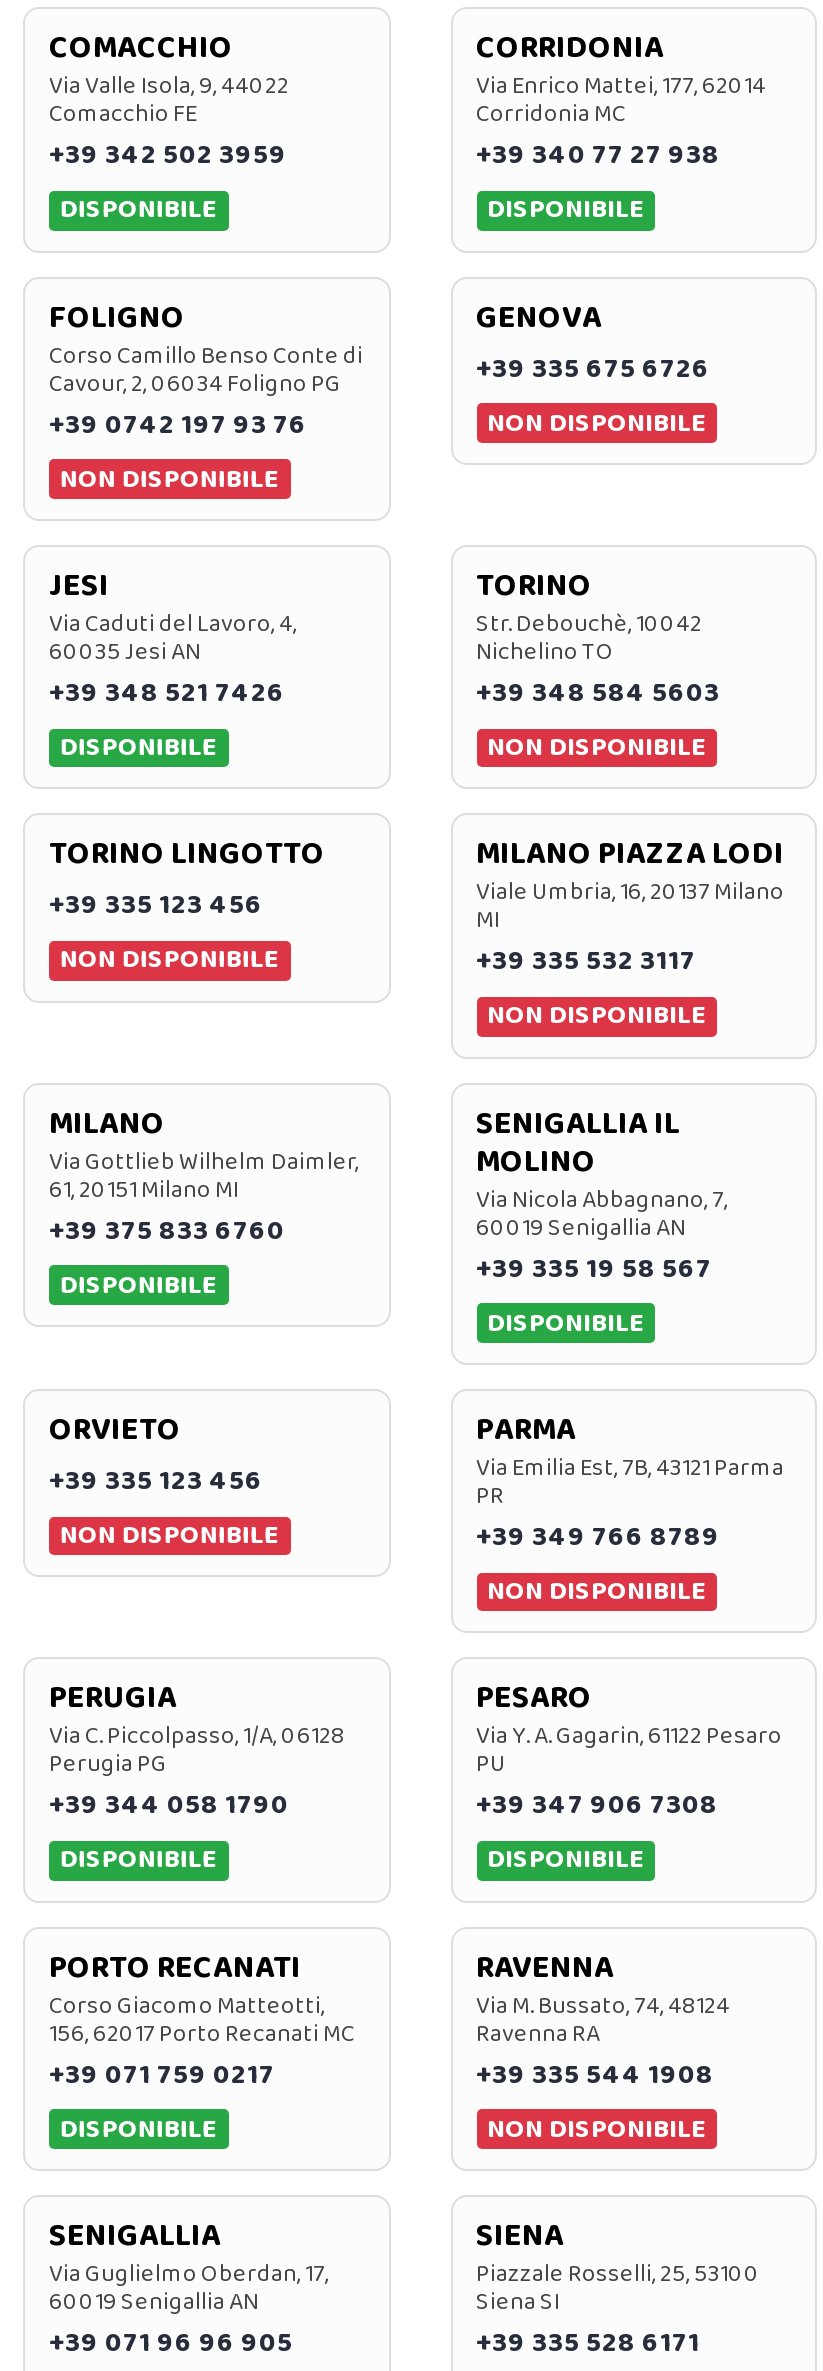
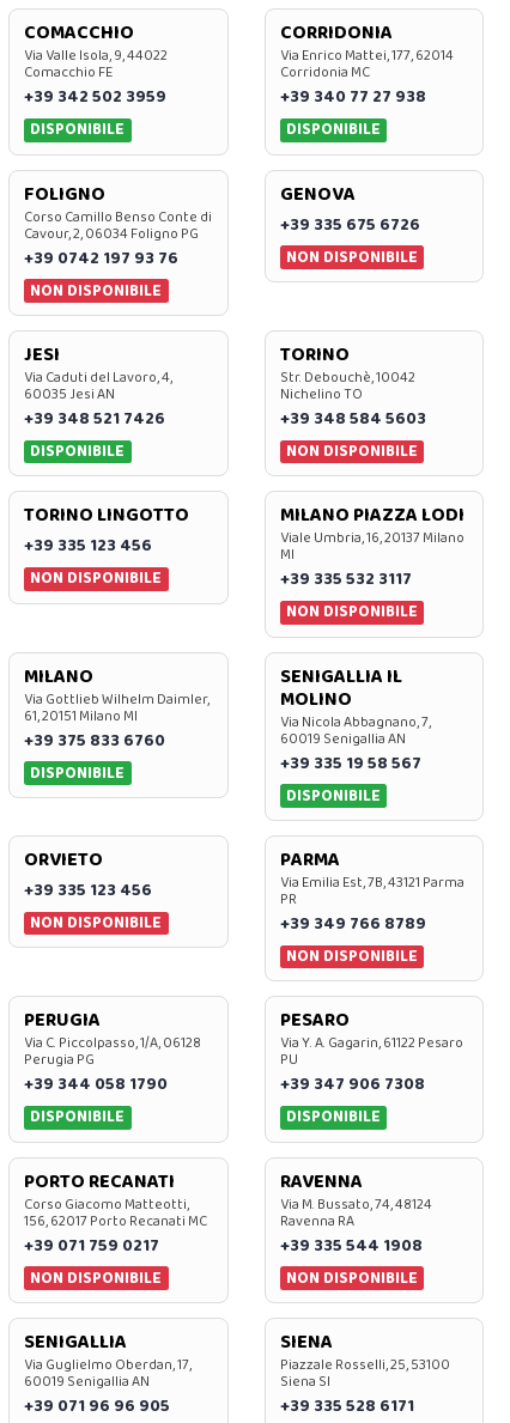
- DISPONIBILE
+ NON DISPONIBILE
